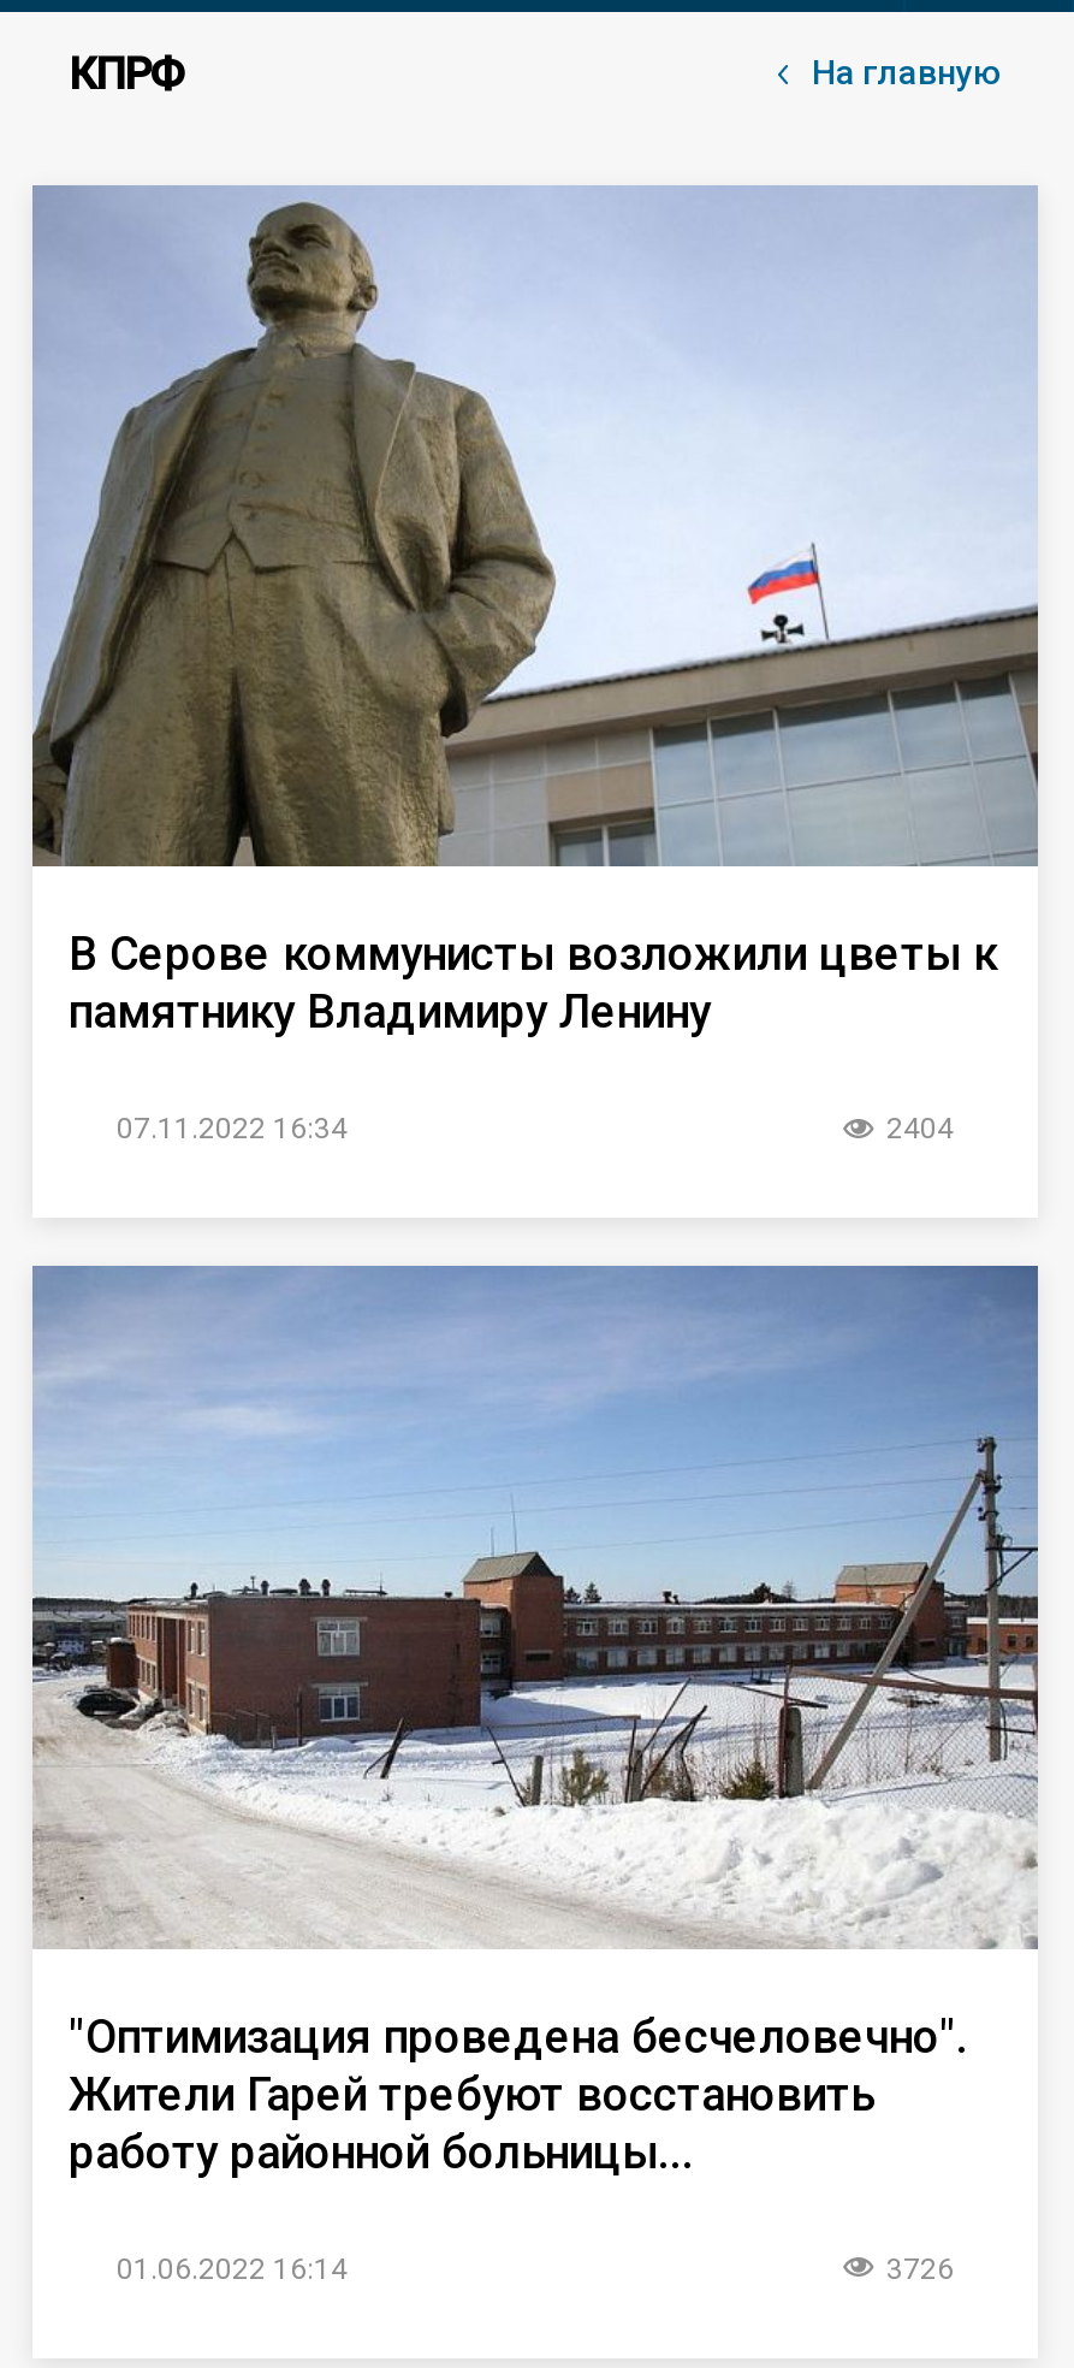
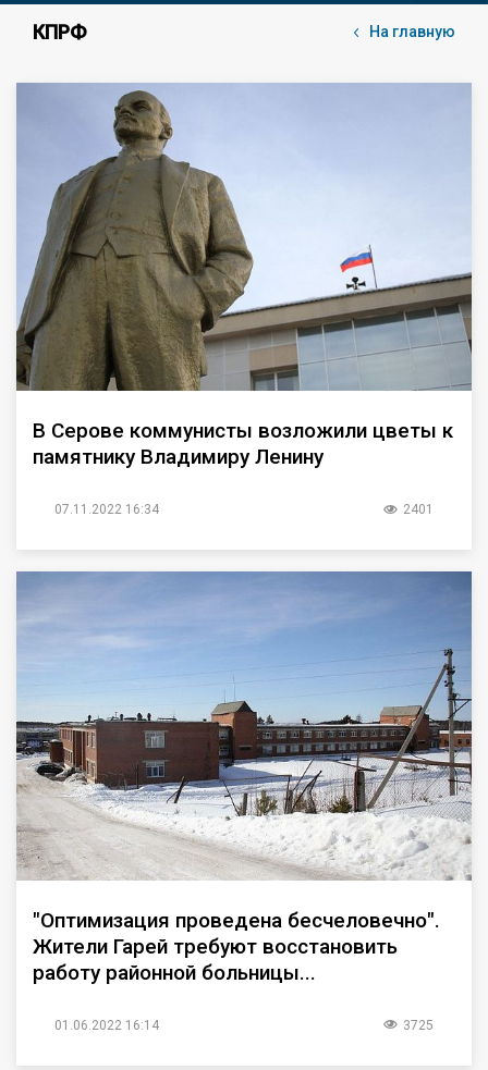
- 2404
+ 2401

- 3726
+ 3725
